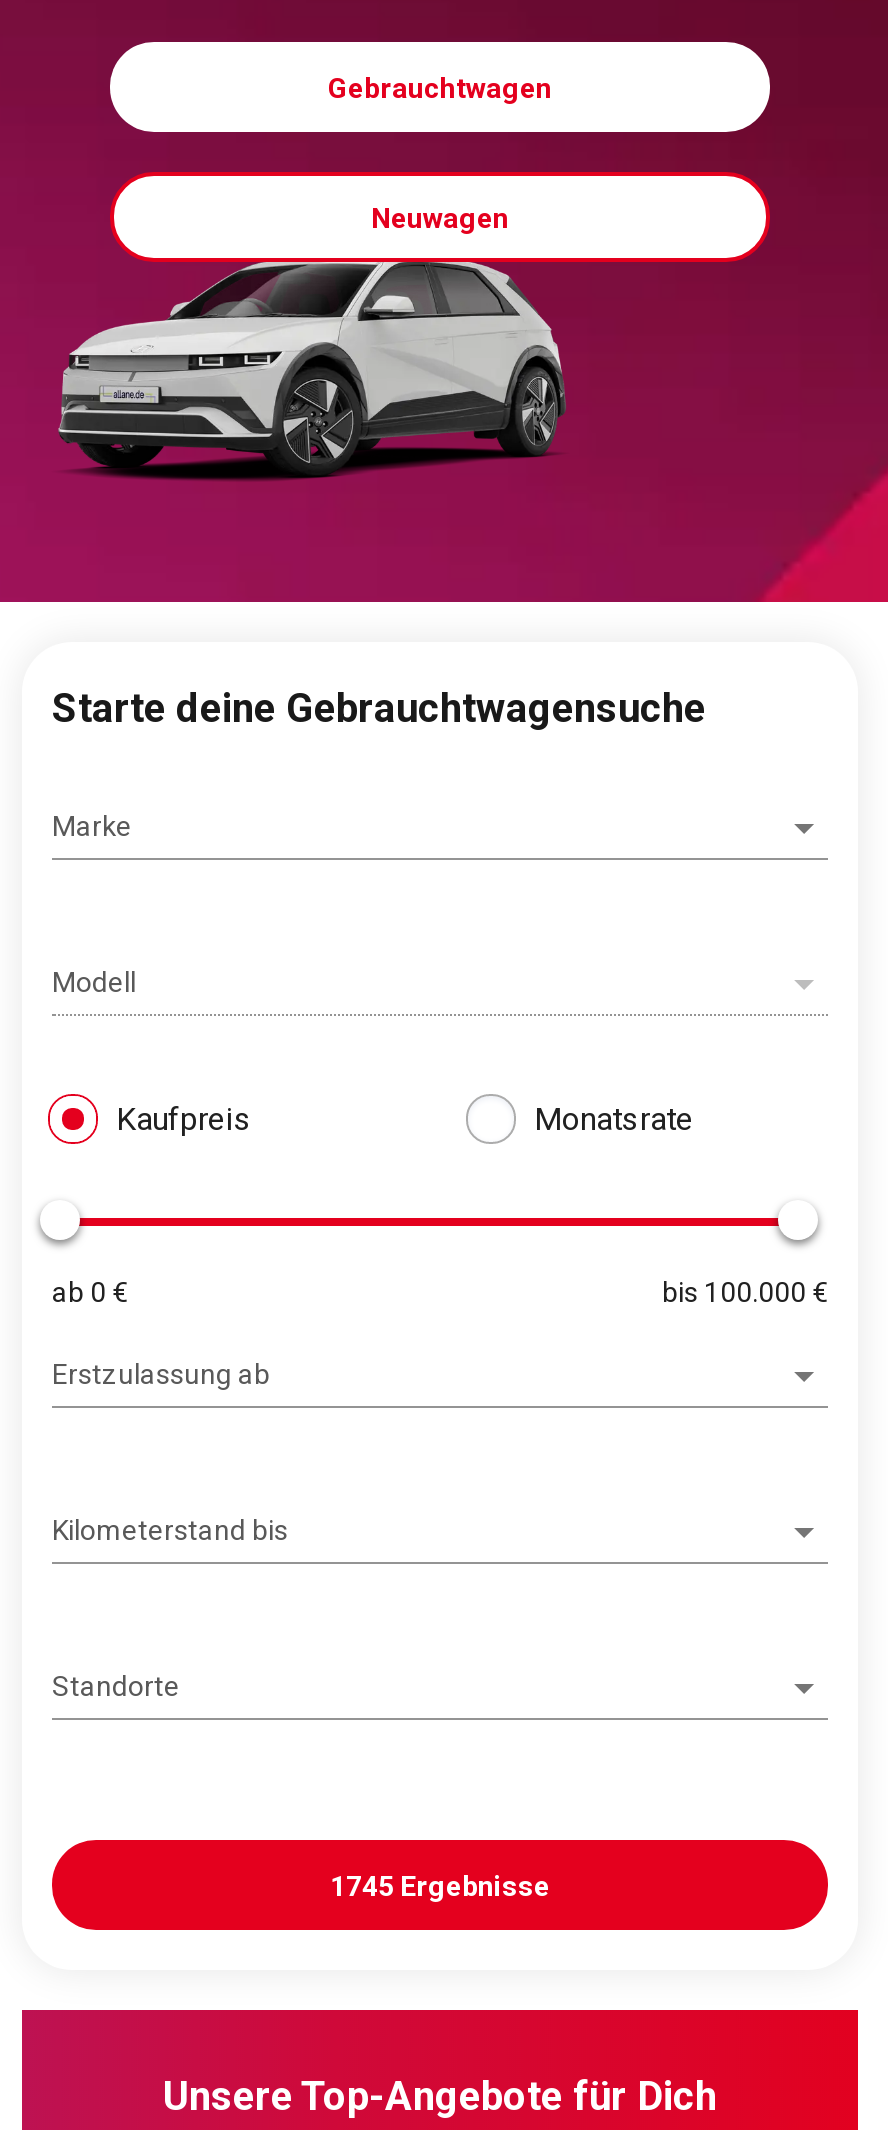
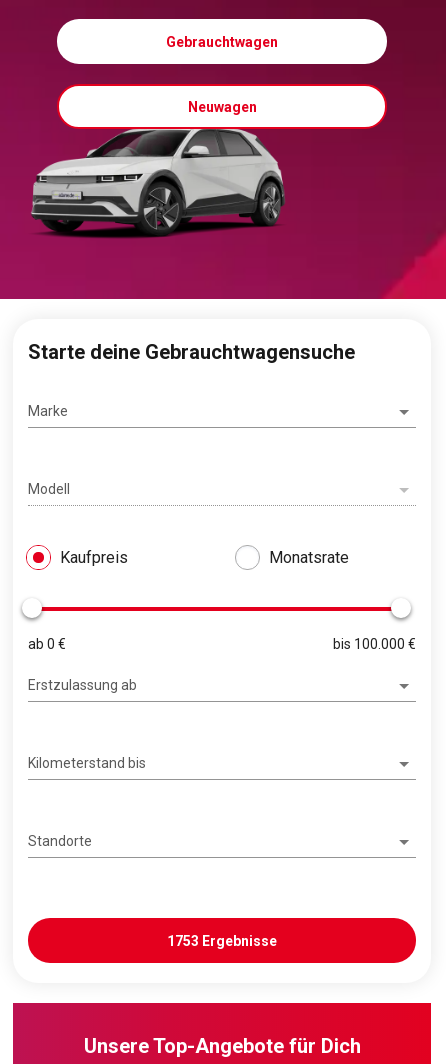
- 1745 Ergebnisse
+ 1753 Ergebnisse
